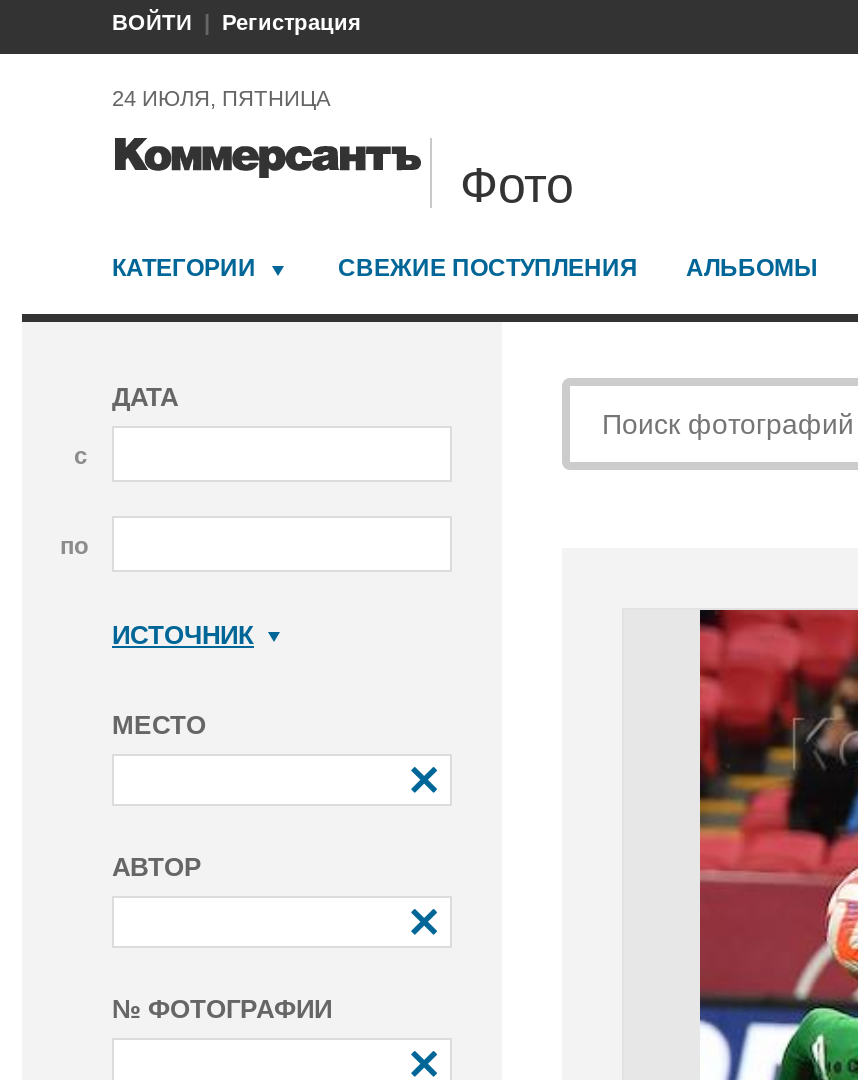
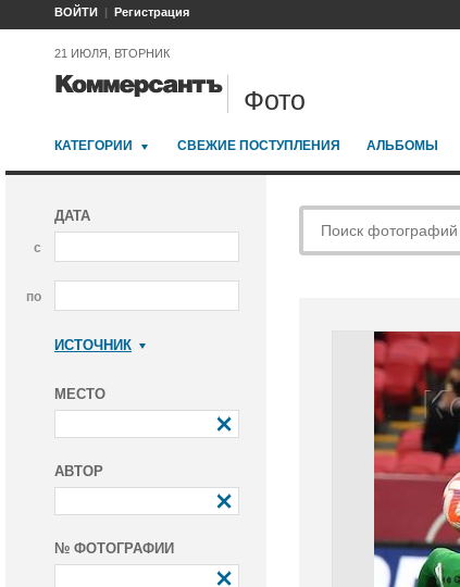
- 24 ИЮЛЯ, ПЯТНИЦА
+ 21 ИЮЛЯ, ВТОРНИК
